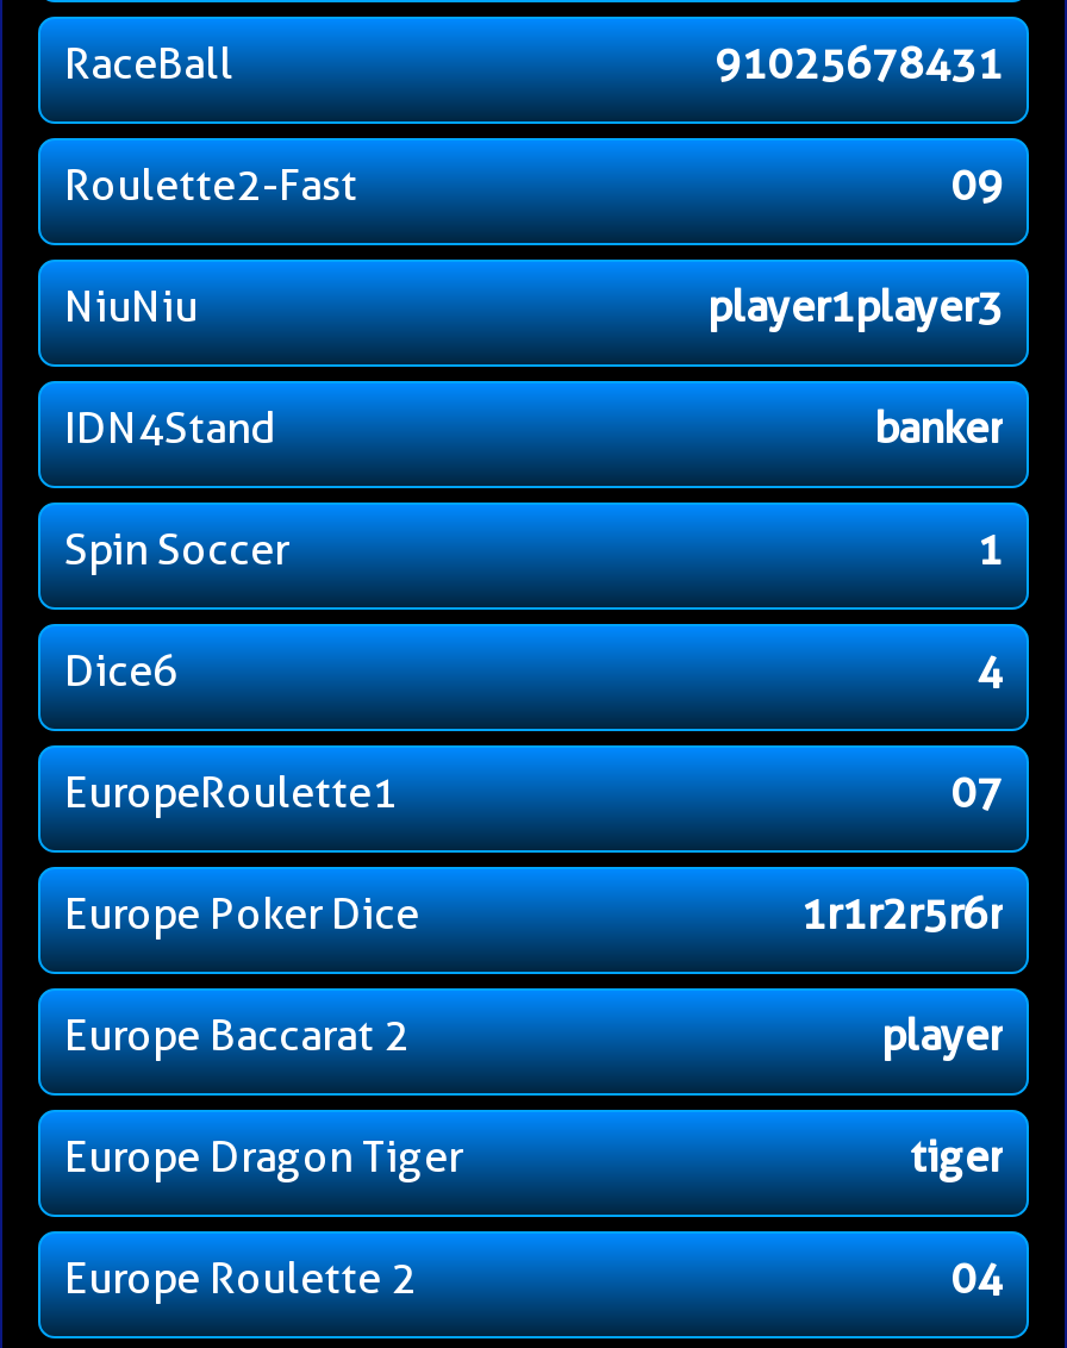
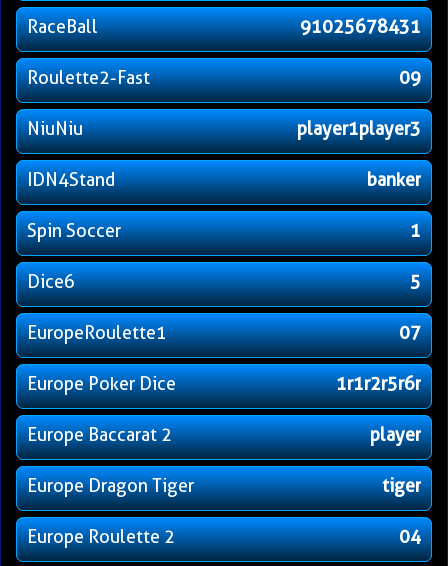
- 4
+ 5
